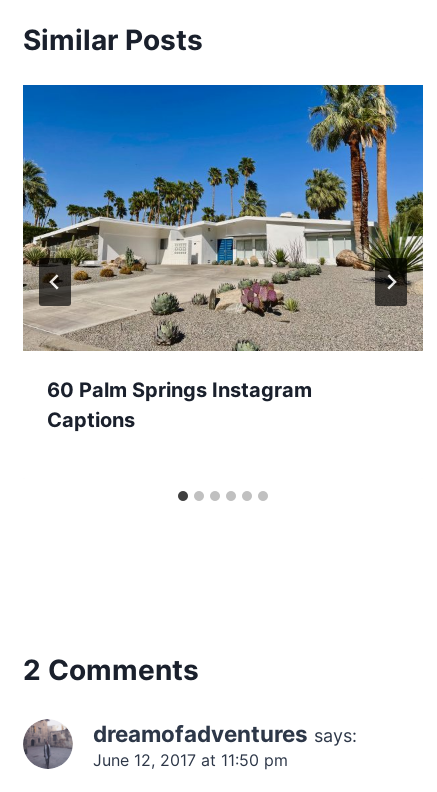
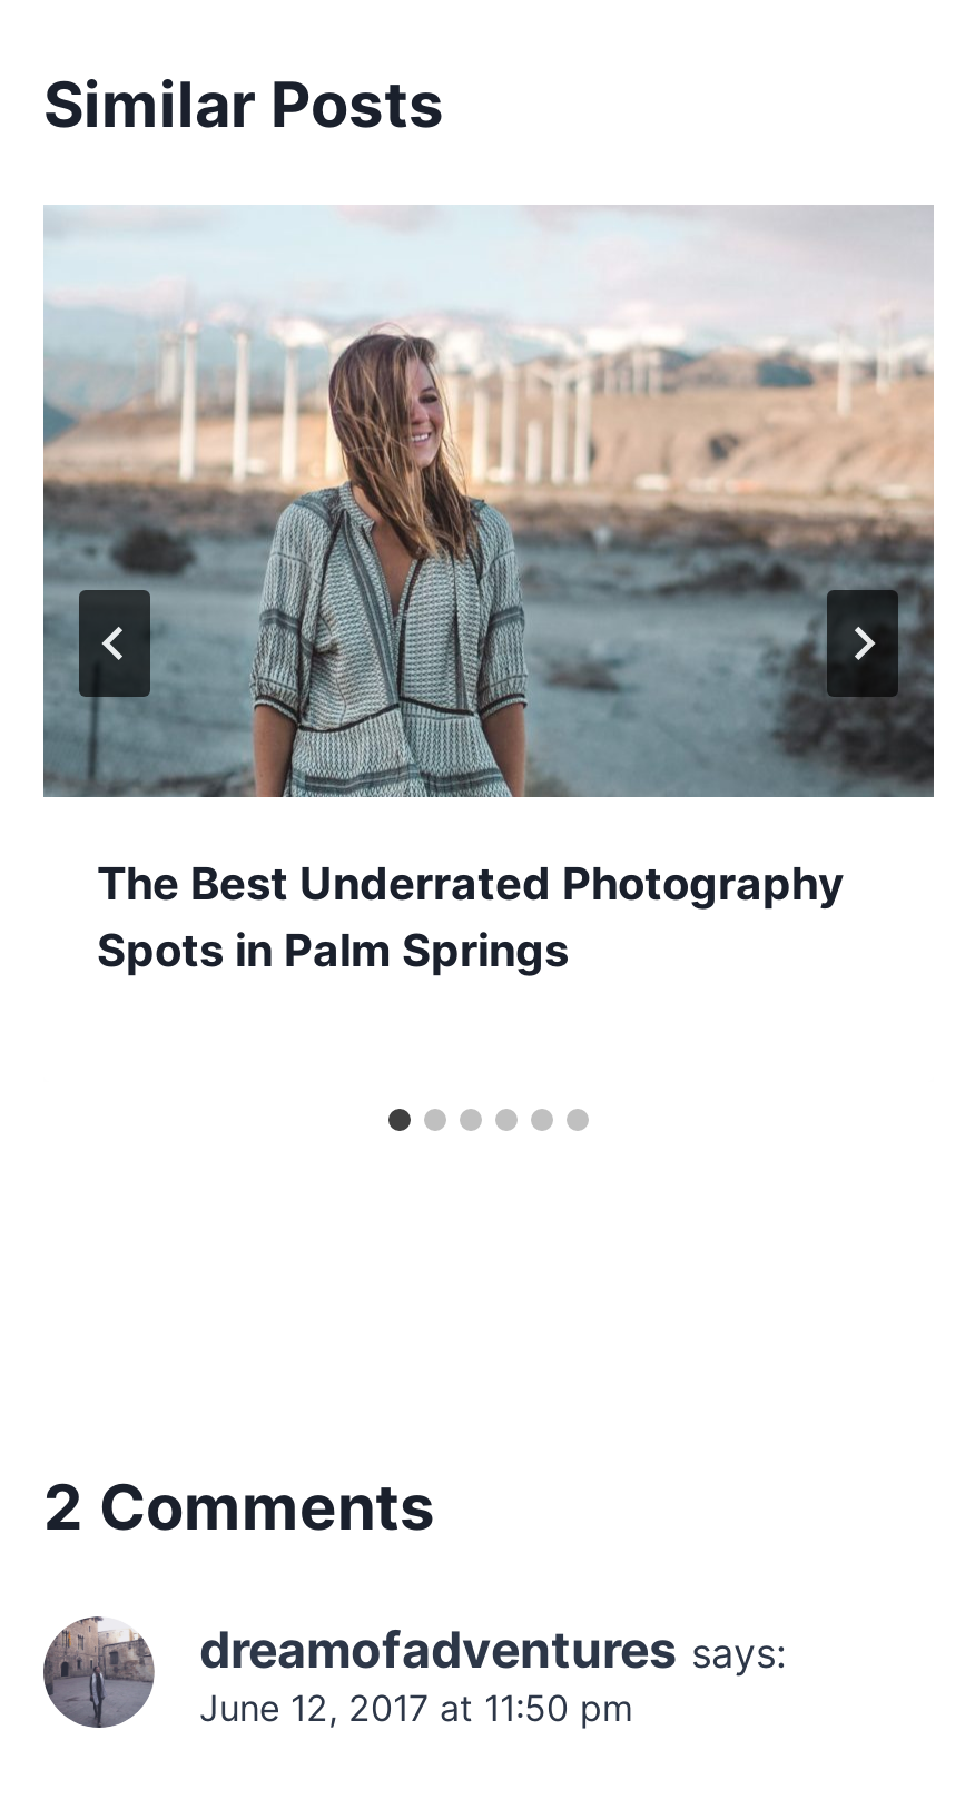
- [image]
- 60 Palm Springs Instagram
- Captions
+ [image]
+ The Best Underrated Photography
+ Spots in Palm Springs
